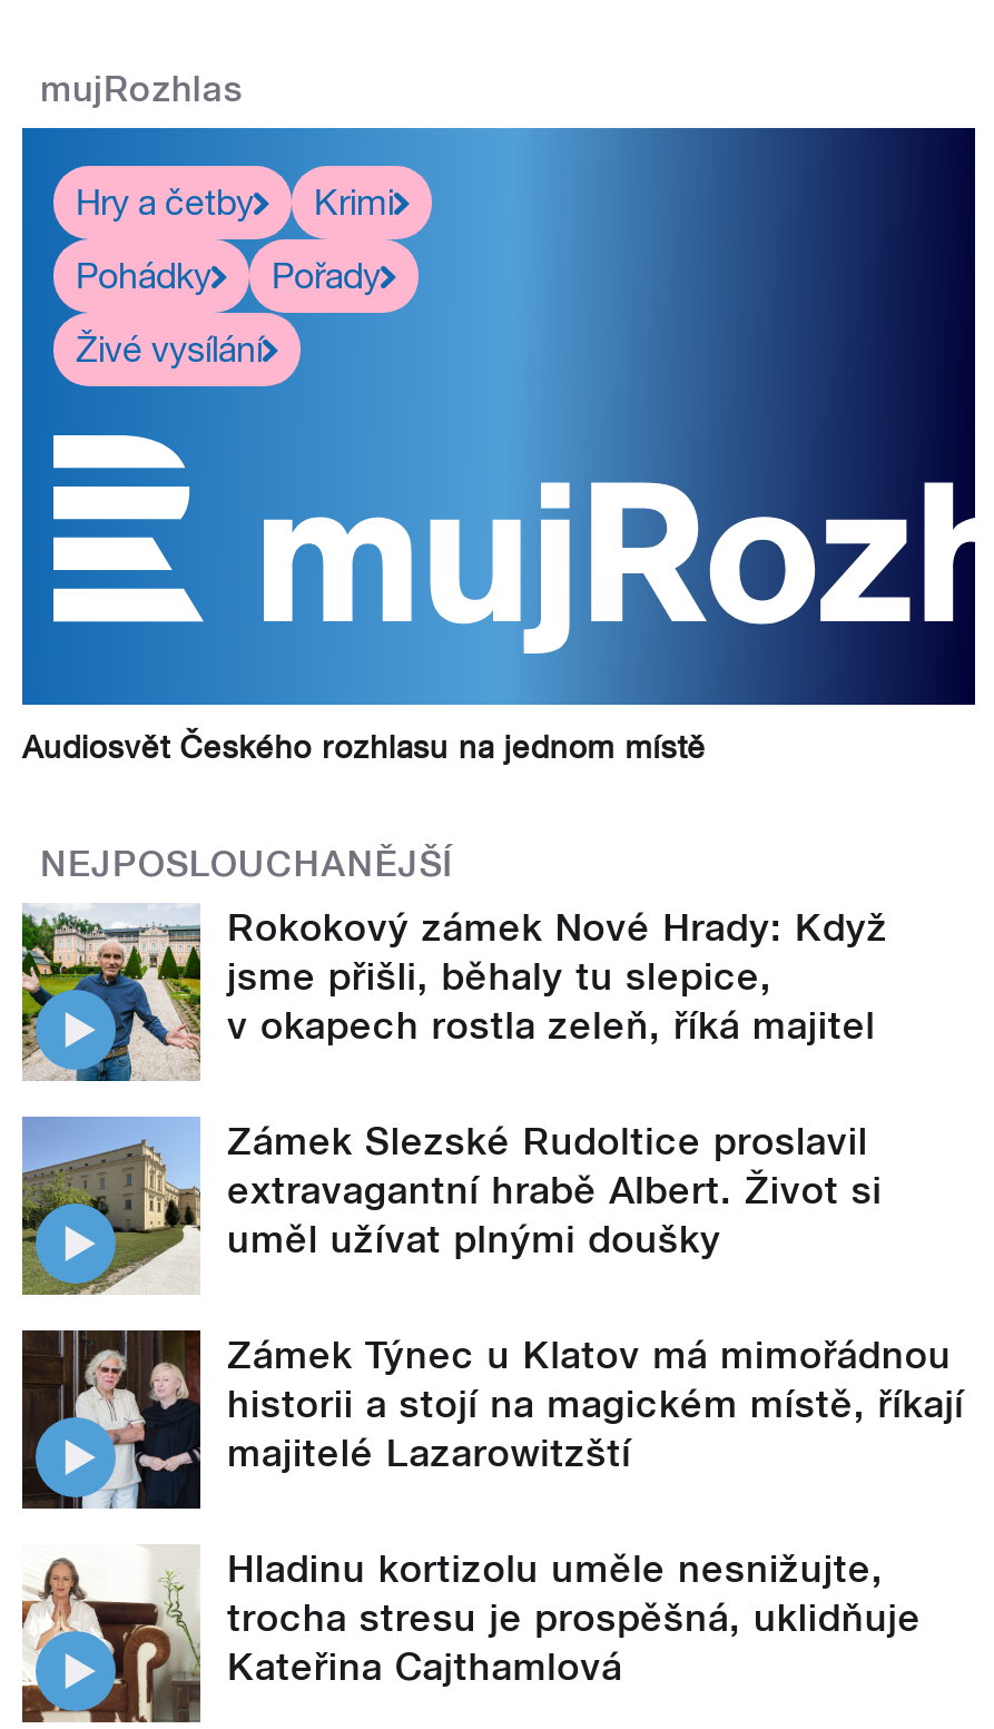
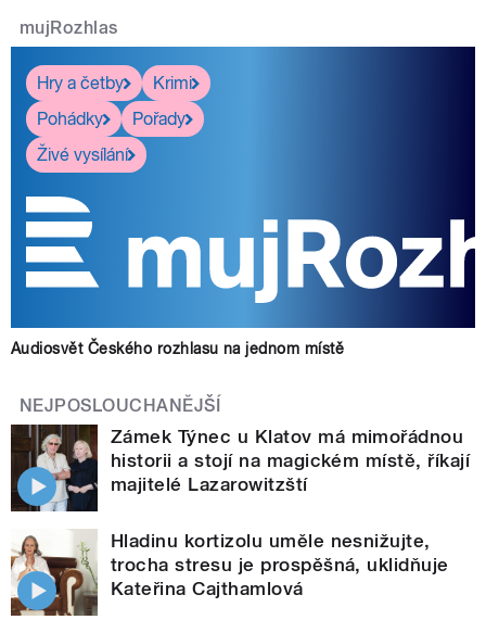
- [image]
- Rokokový zámek Nové Hrady: Když
- jsme přišli, běhaly tu slepice,
- v okapech rostla zeleň, říká majitel
- Zámek Slezské Rudoltice proslavil
- extravagantní hrabě Albert. Život si
- uměl užívat plnými doušky

- [image]
